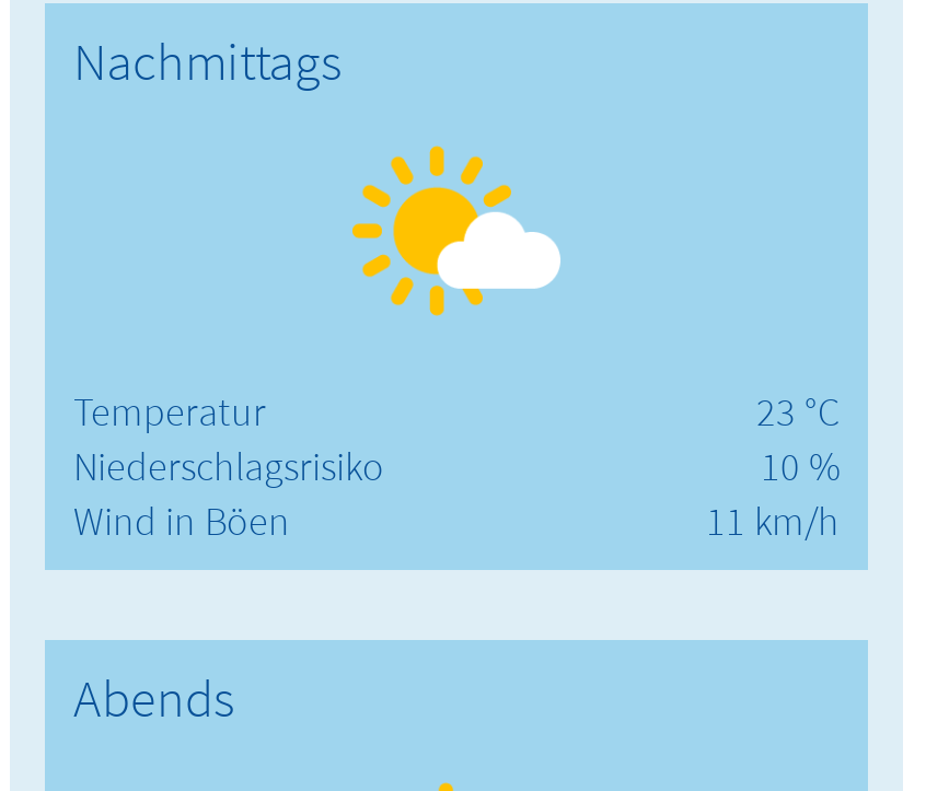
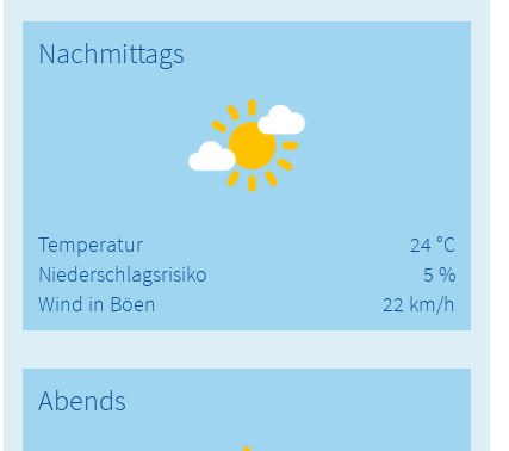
- [image]
+ [image]

- 23 °C
+ 24 °C

- 10 %
+ 5 %

- 11 km/h
+ 22 km/h
